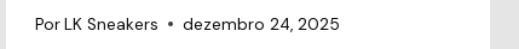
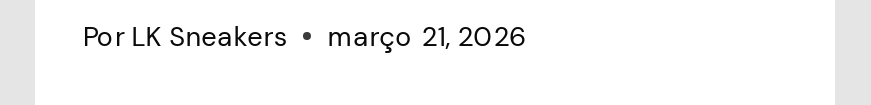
- Por LK Sneakers dezembro 24, 2025
+ Por LK Sneakers março 21, 2026
